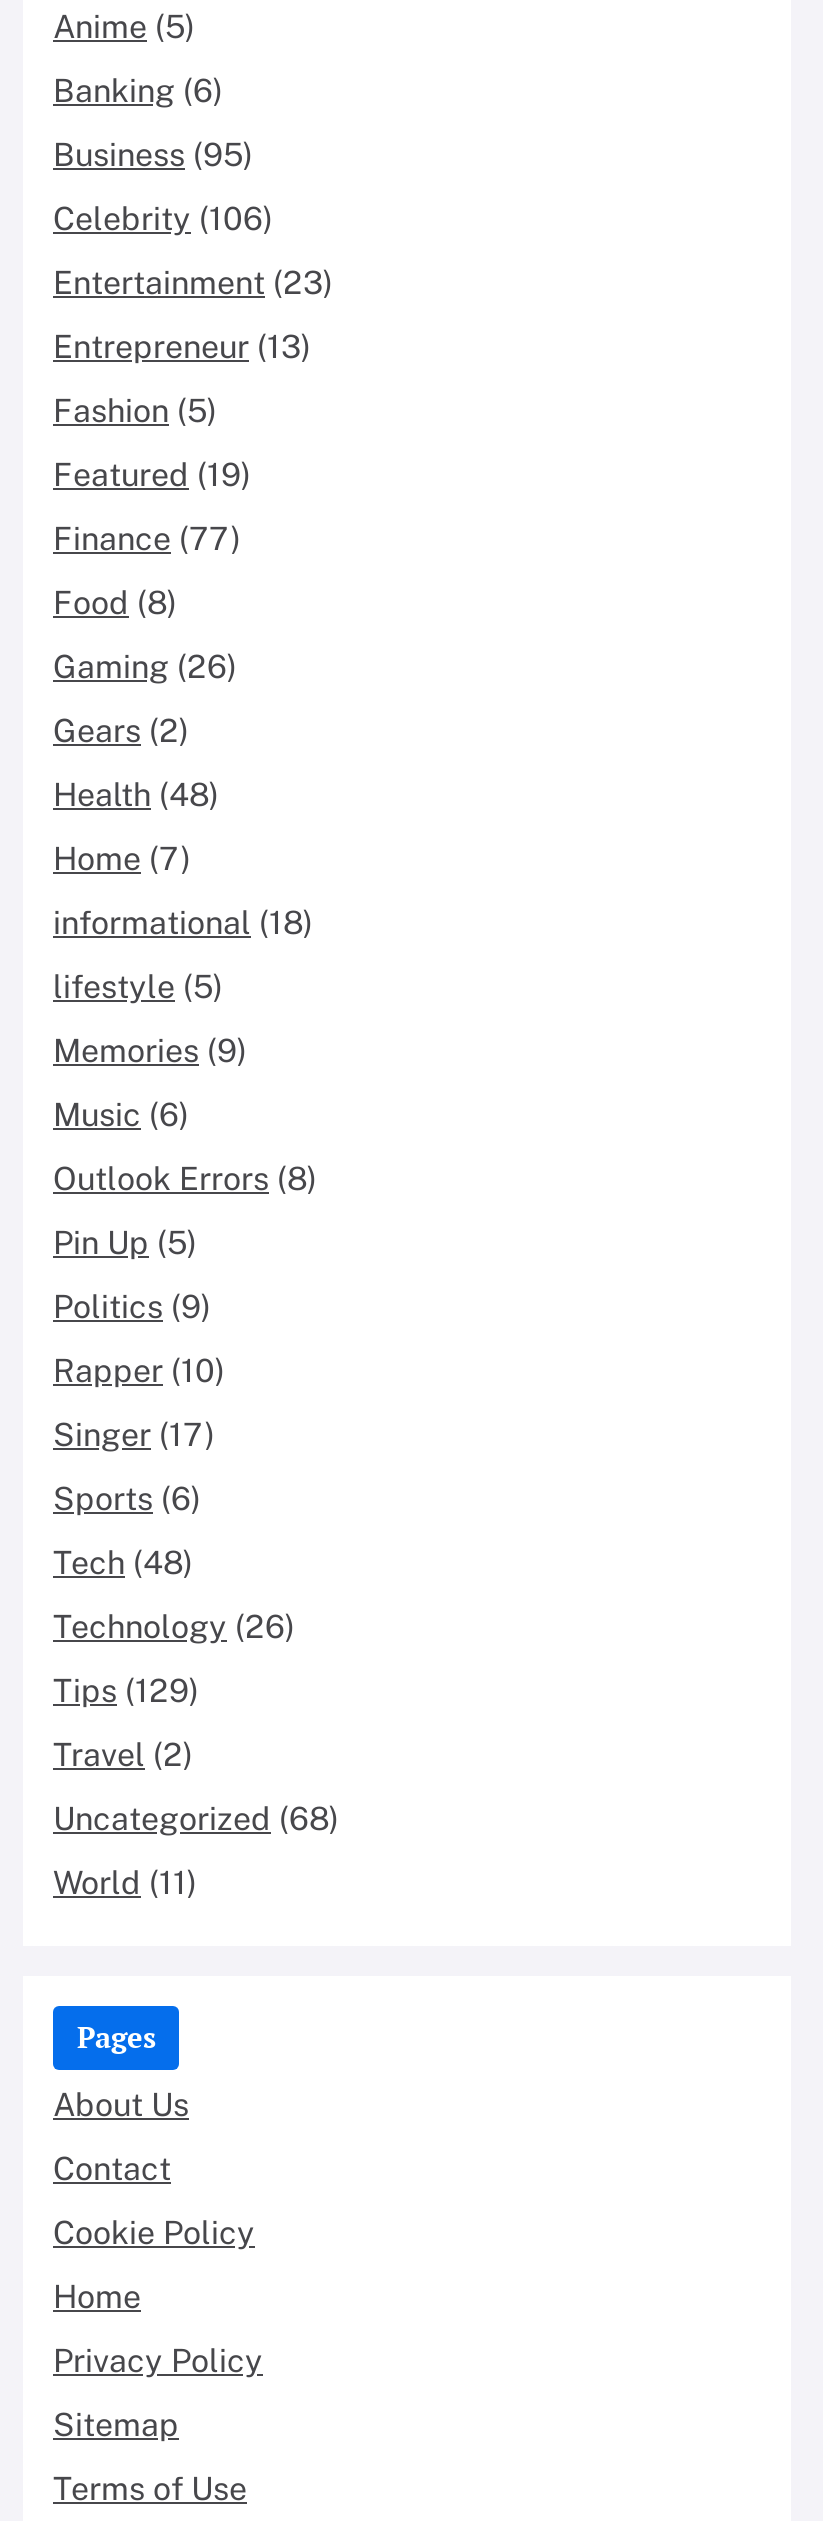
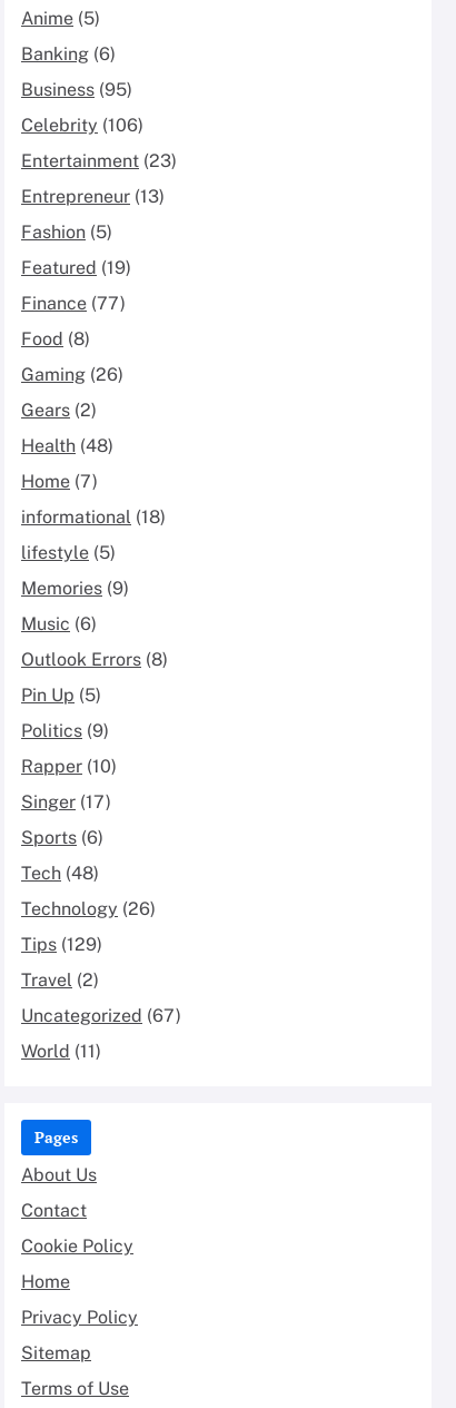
- Uncategorized (68)
+ Uncategorized (67)
